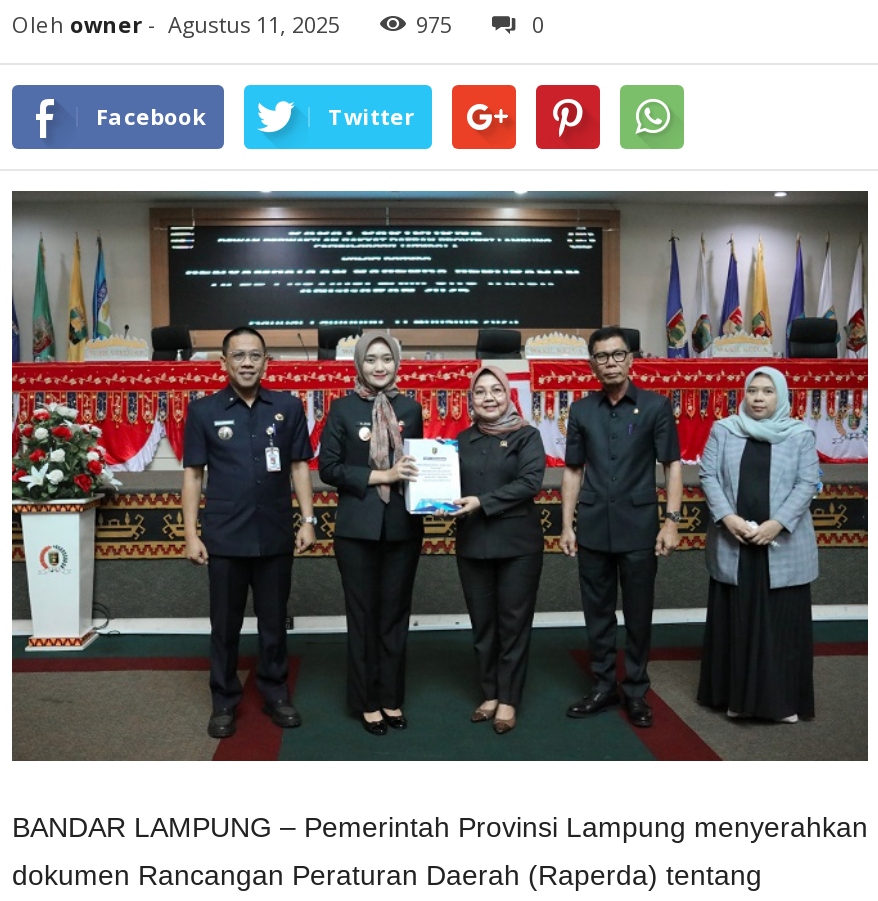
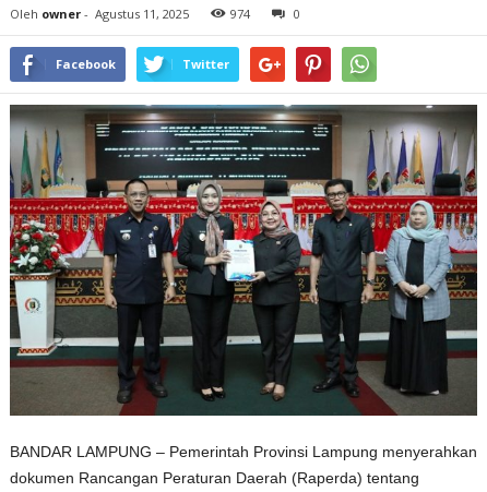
- 975
+ 974
